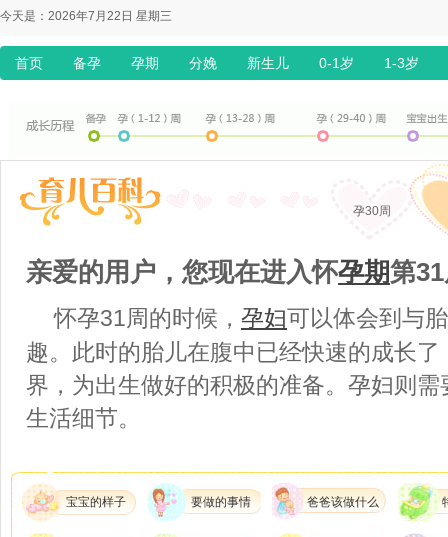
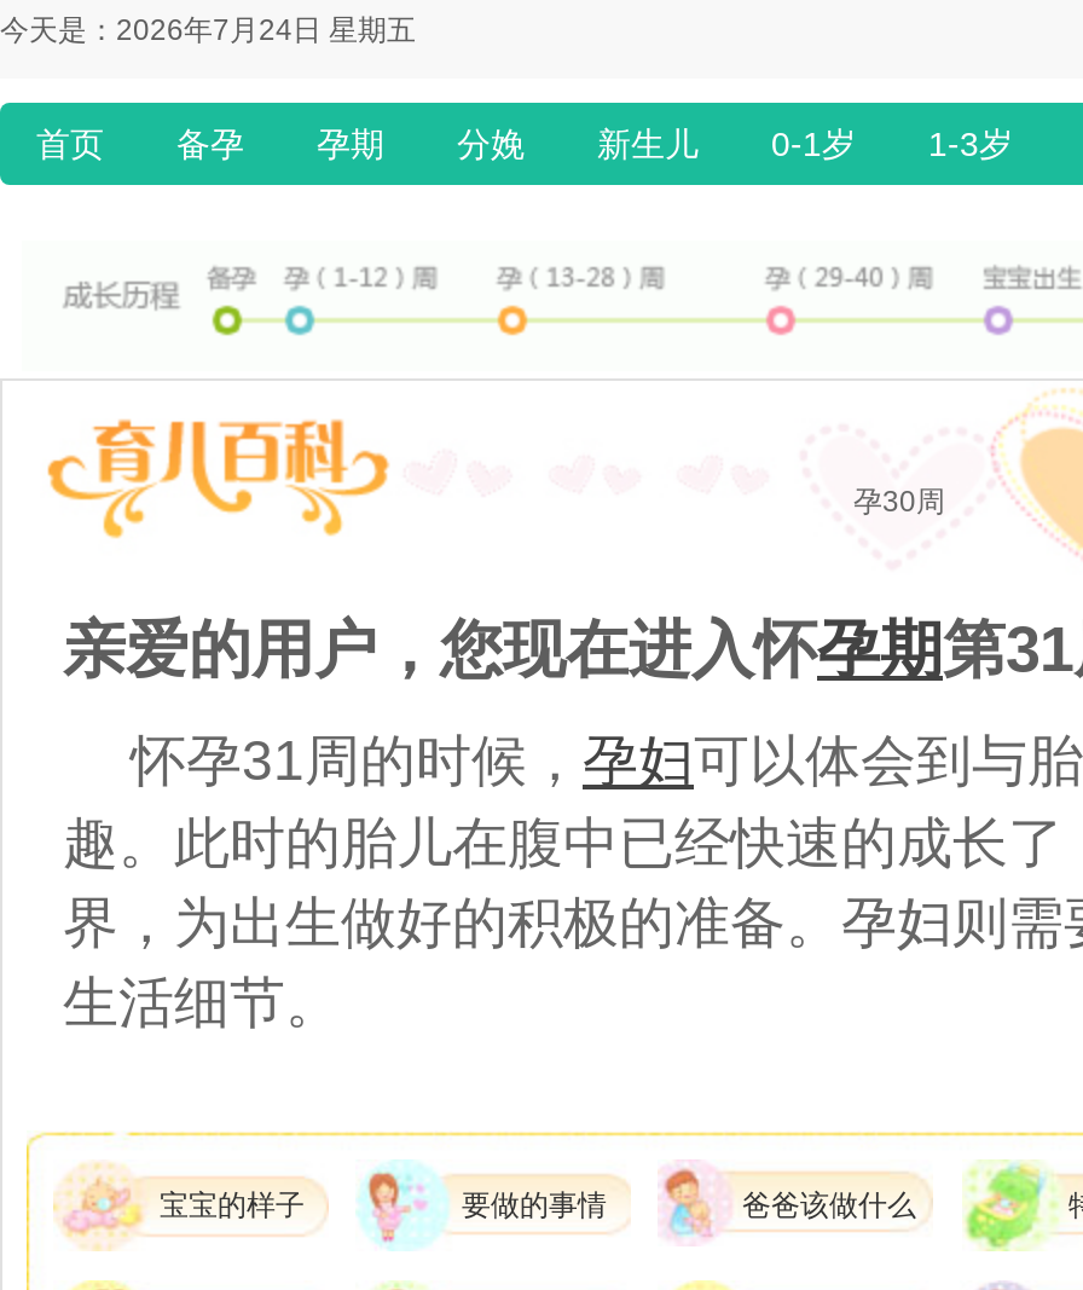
- 今天是：2026年7月22日 星期三
+ 今天是：2026年7月24日 星期五
